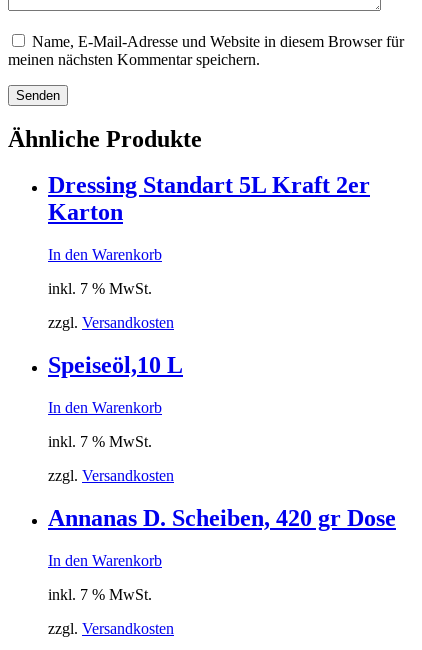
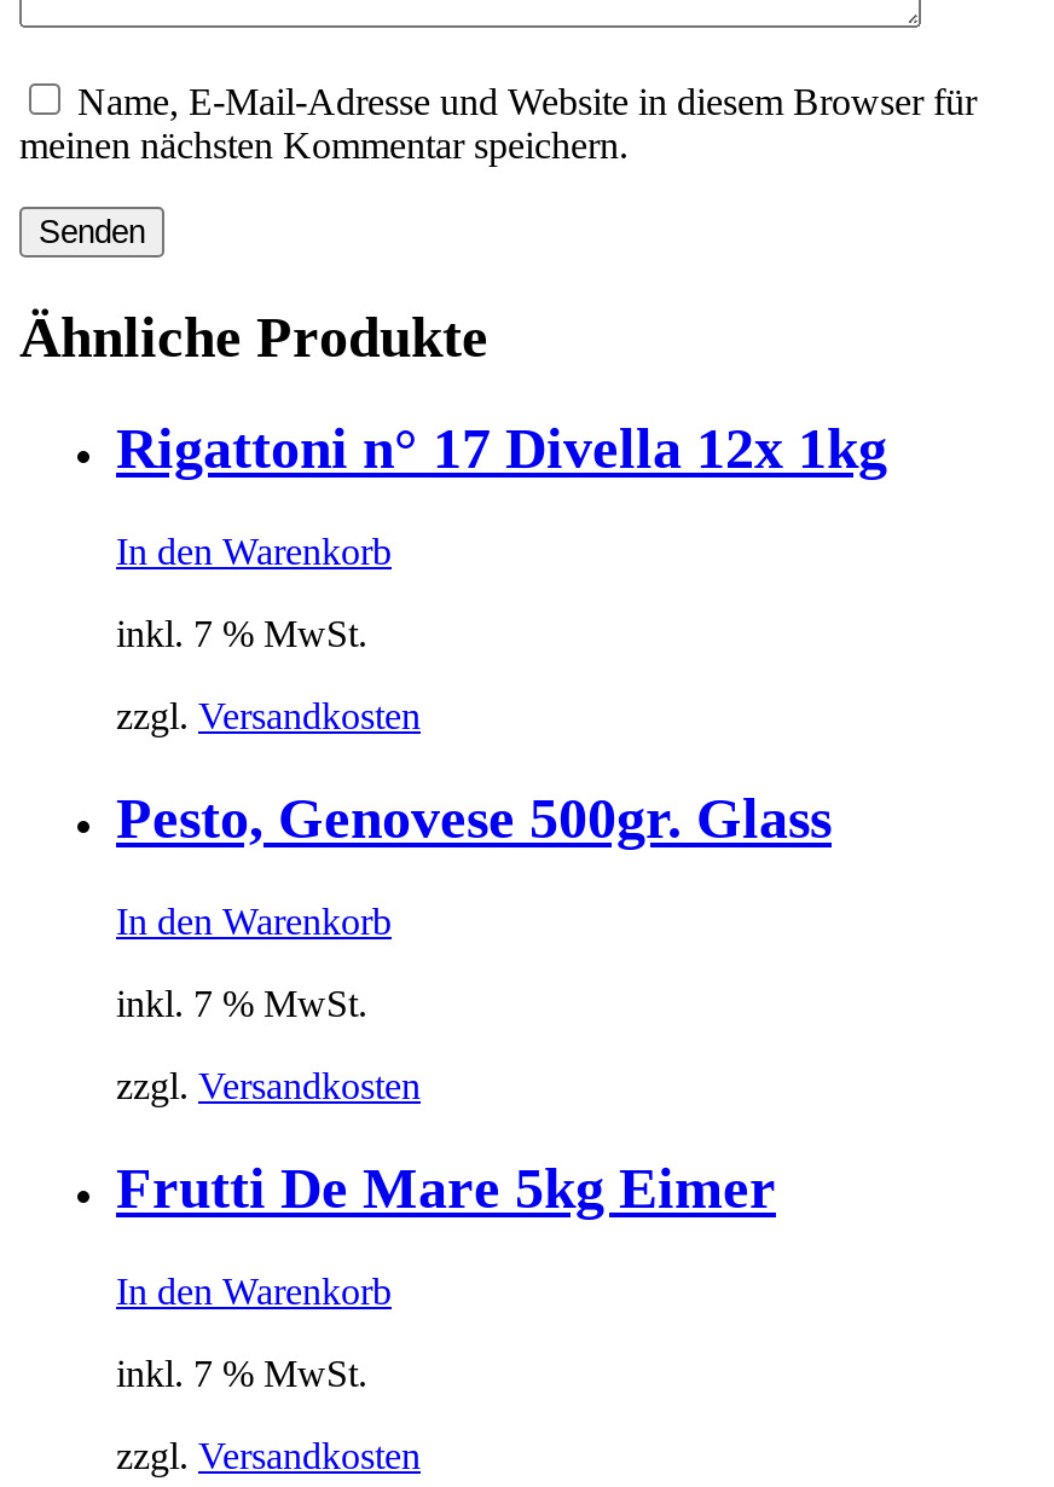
- Dressing Standart 5L Kraft 2er
- Karton
+ Rigattoni n° 17 Divella 12x 1kg

- Speiseöl,10 L
+ Pesto, Genovese 500gr. Glass

- Annanas D. Scheiben, 420 gr Dose
+ Frutti De Mare 5kg Eimer
